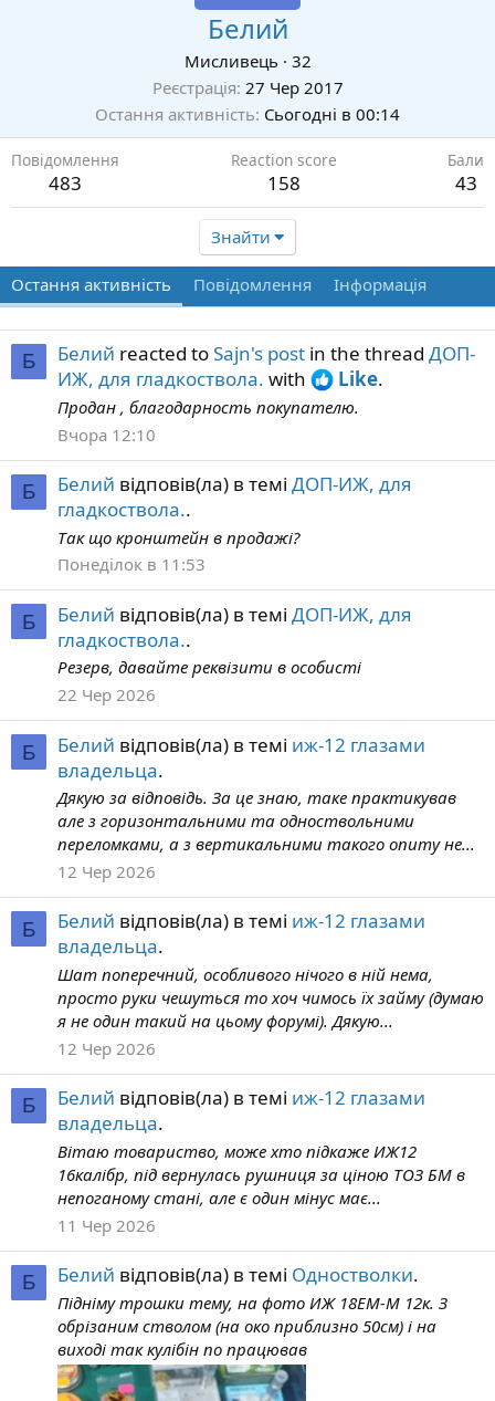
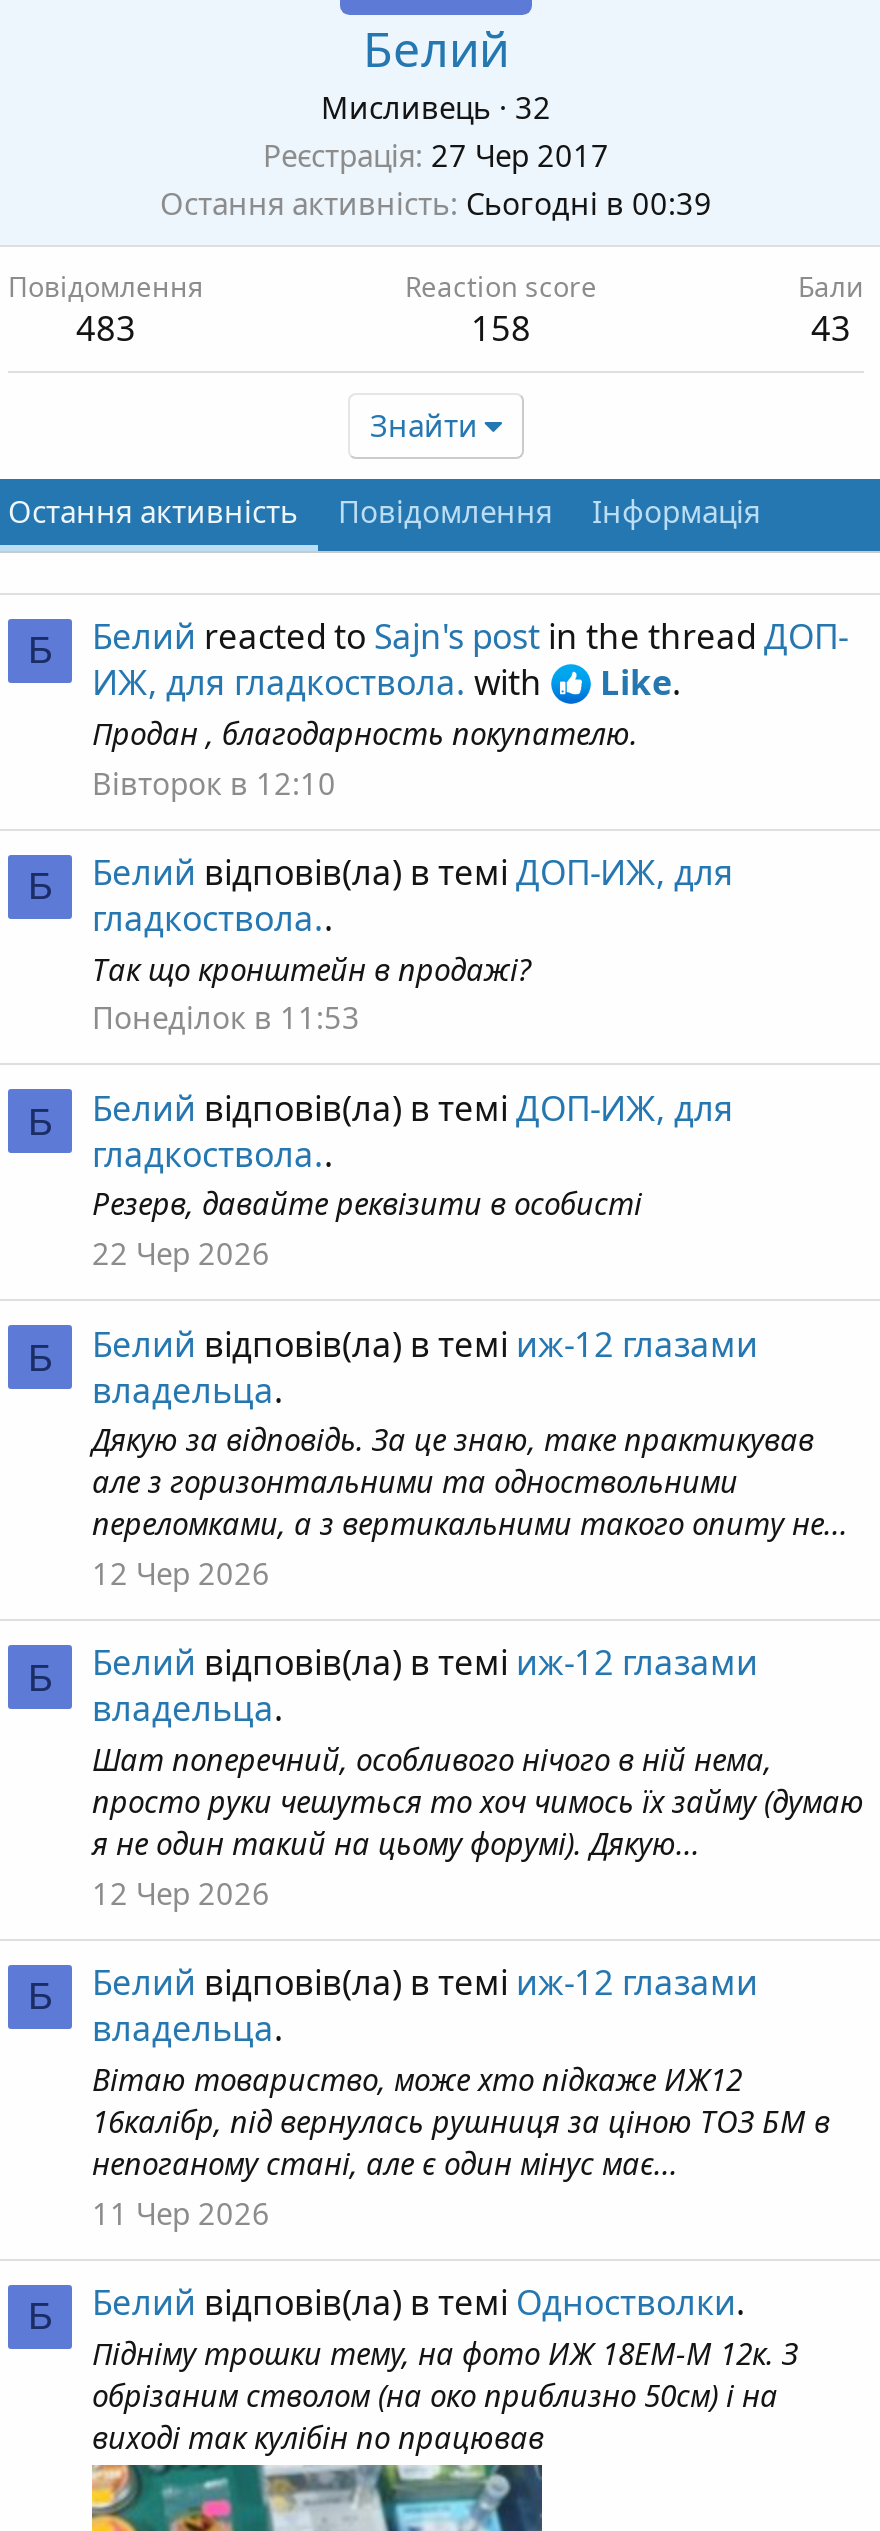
- Остання активність Сьогодні в 00:14
+ Остання активність Сьогодні в 00:39

- Вчора 12:10
+ Вівторок в 12:10
